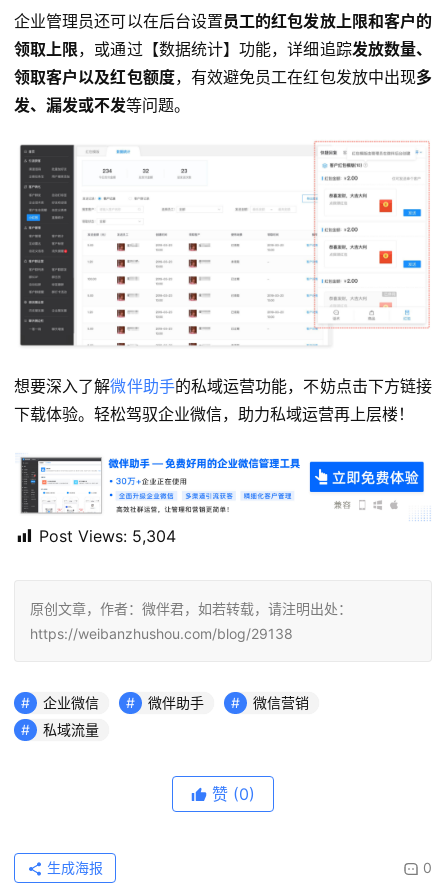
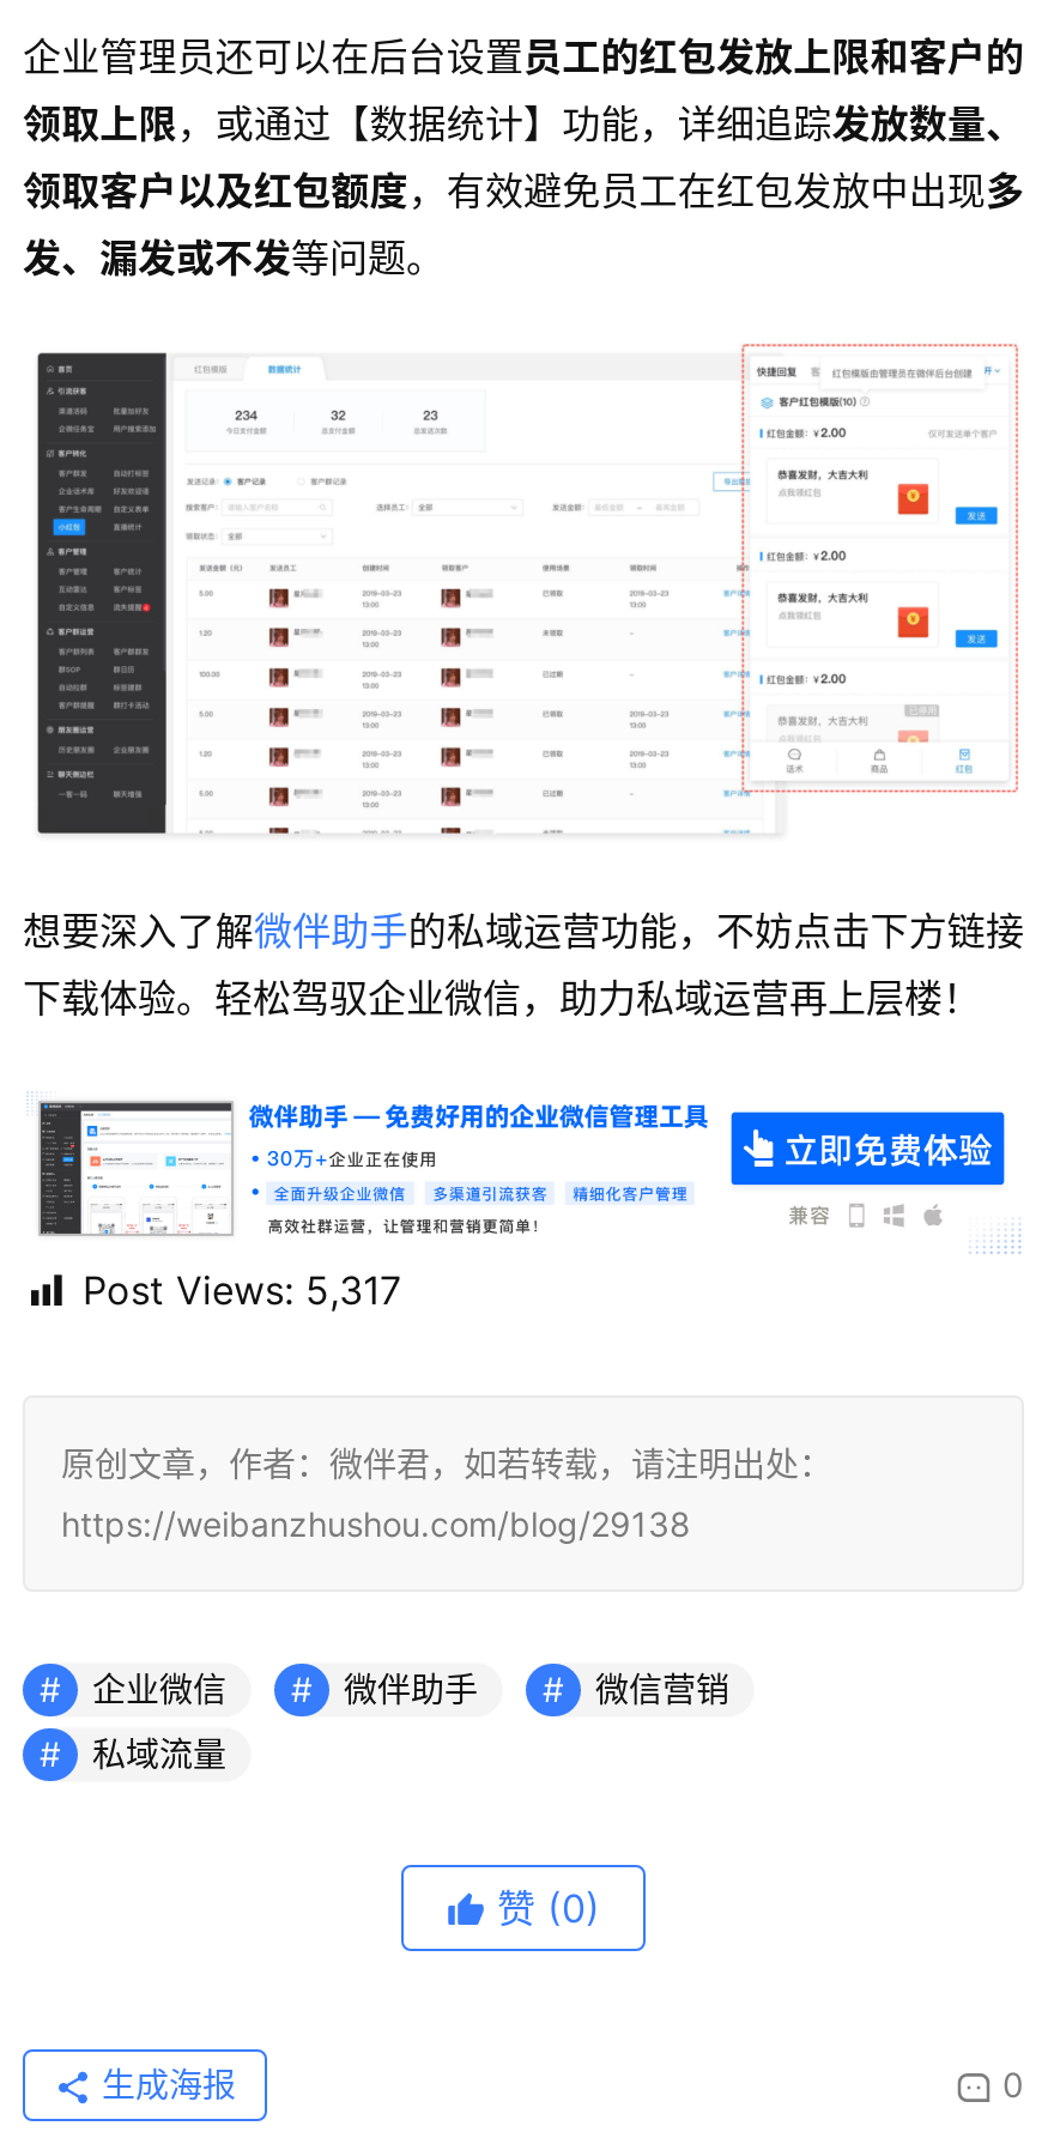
- Post Views: 5,304
+ Post Views: 5,317
